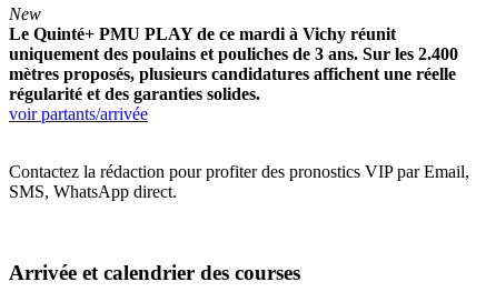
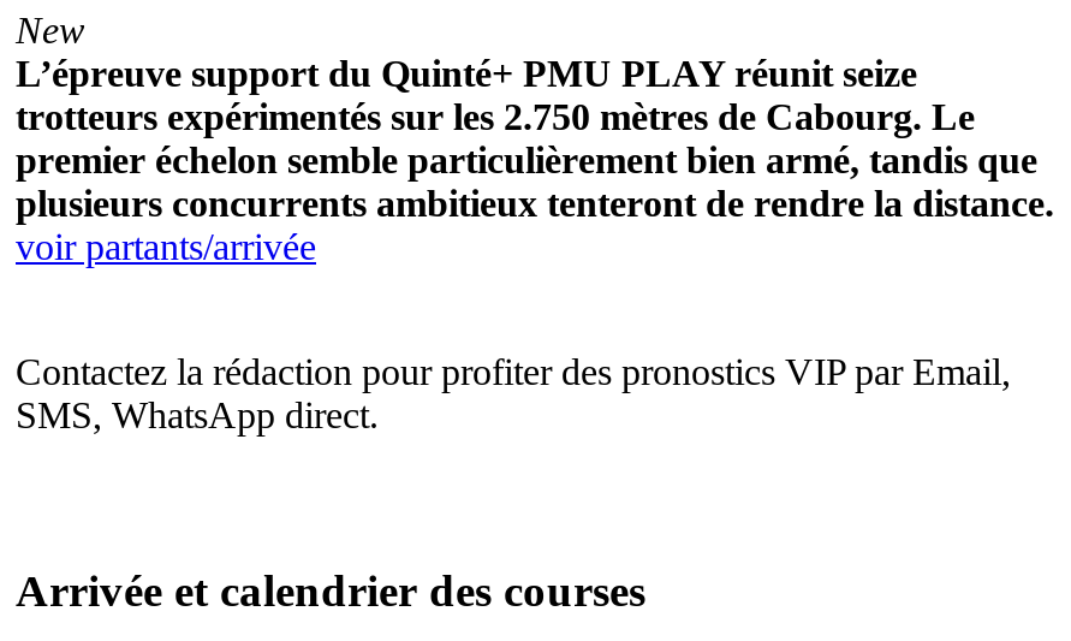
- Le Quinté+ PMU PLAY de ce mardi à Vichy réunit
- uniquement des poulains et pouliches de 3 ans. Sur les 2.400
- mètres proposés, plusieurs candidatures affichent une réelle
- régularité et des garanties solides.
+ L’épreuve support du Quinté+ PMU PLAY réunit seize
+ trotteurs expérimentés sur les 2.750 mètres de Cabourg. Le
+ premier échelon semble particulièrement bien armé, tandis que
+ plusieurs concurrents ambitieux tenteront de rendre la distance.
